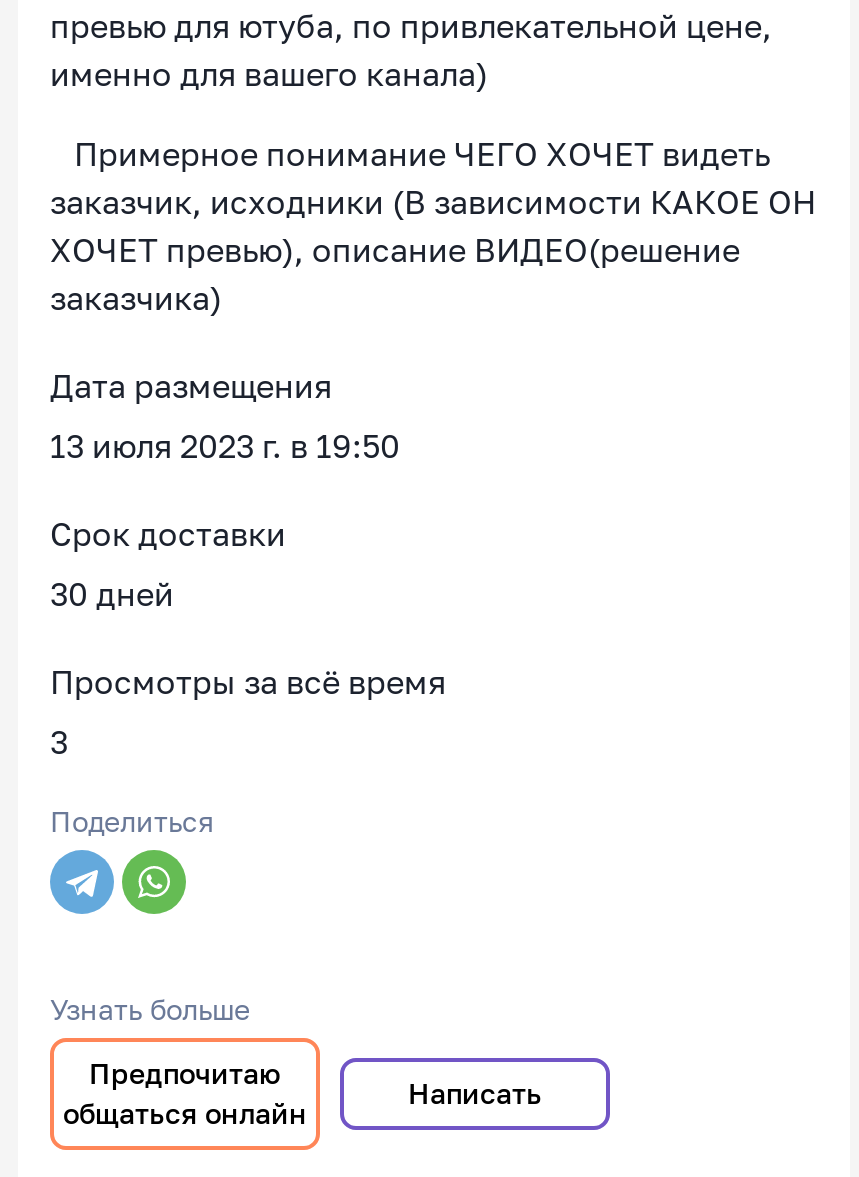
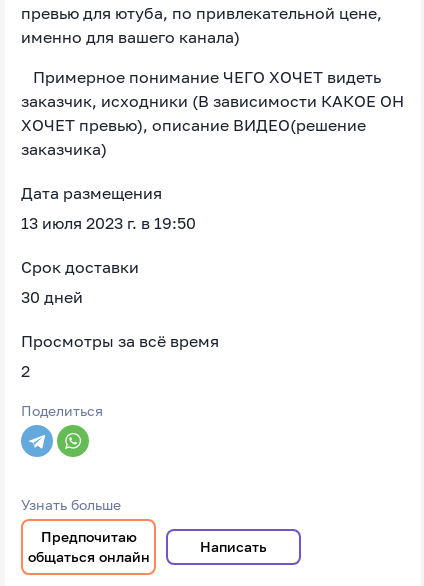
- 3
+ 2
